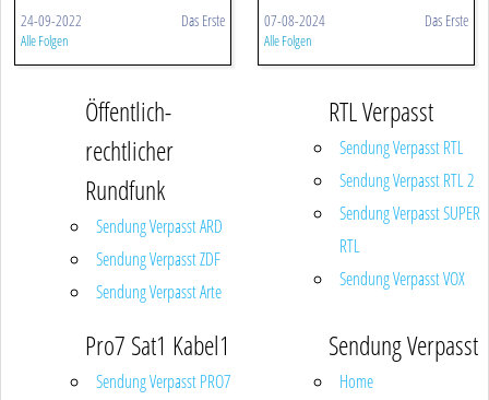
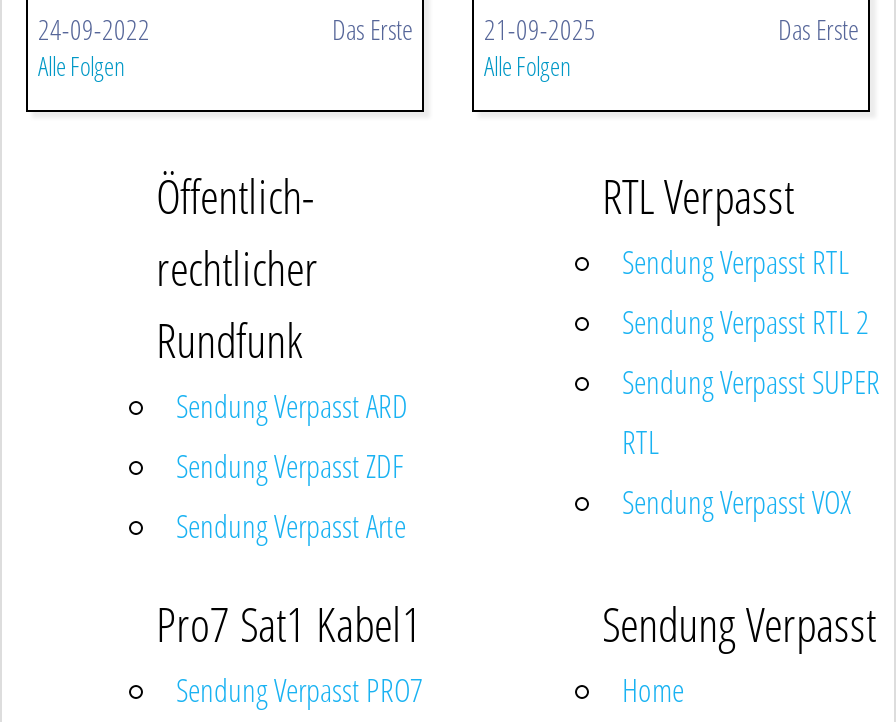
- Das Erste 07-08-2024
+ Das Erste 21-09-2025
